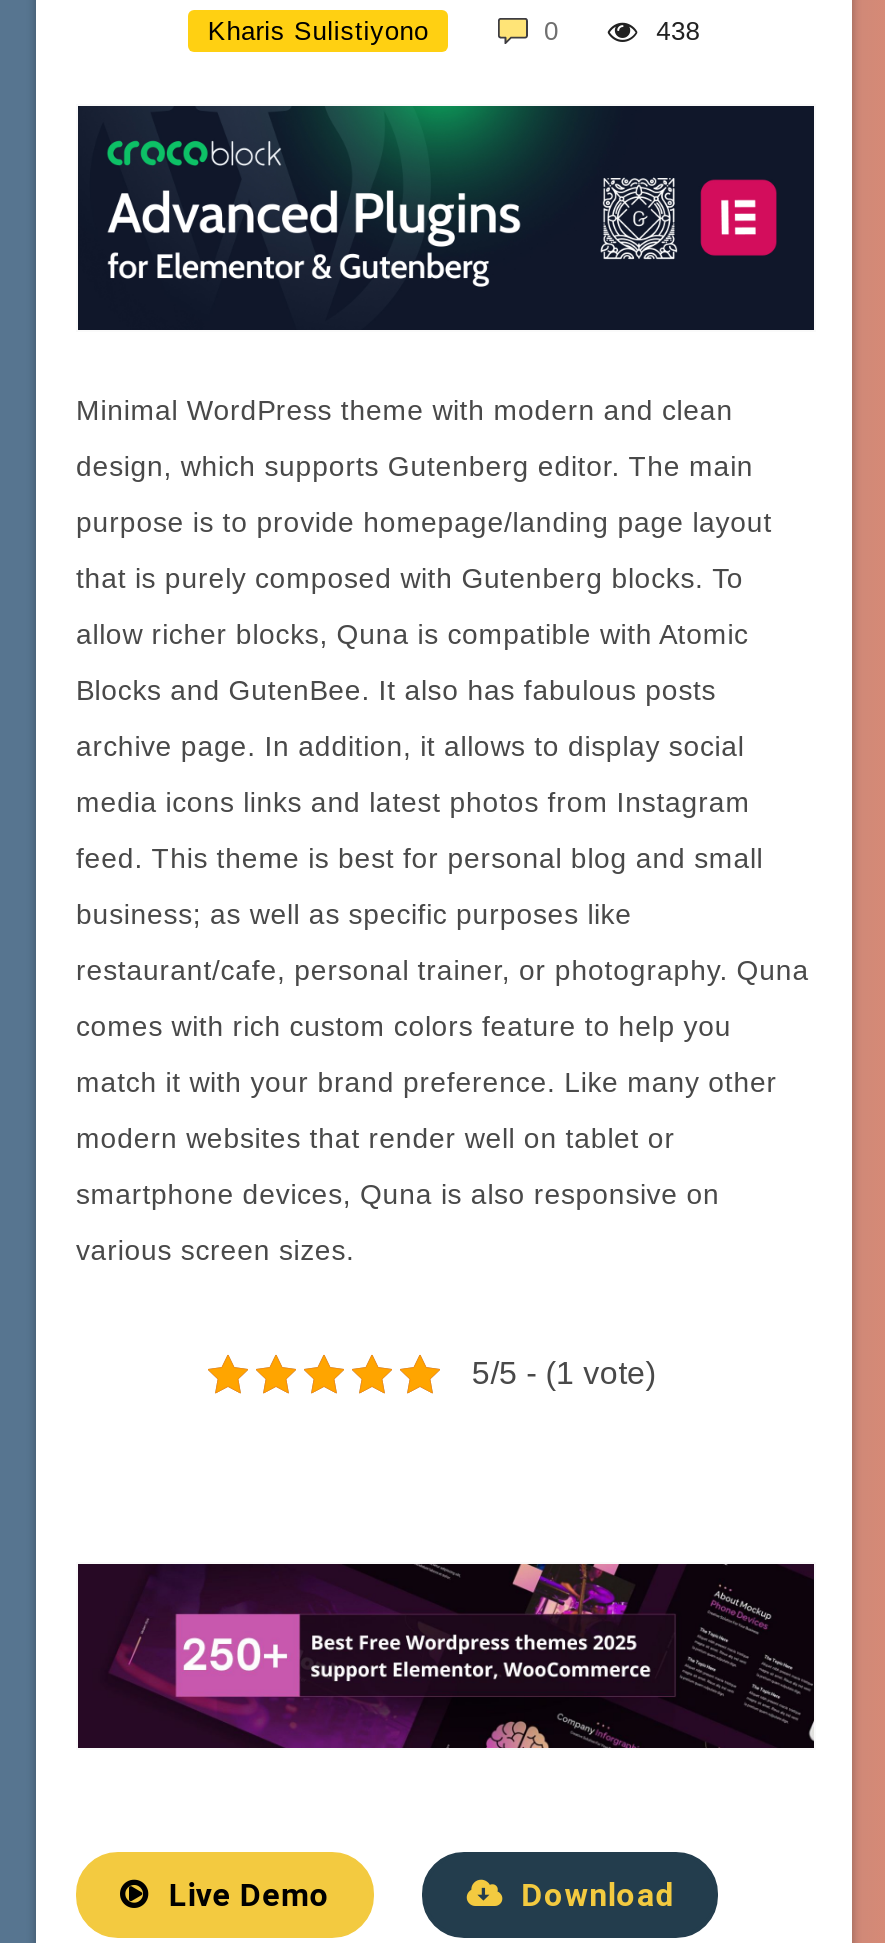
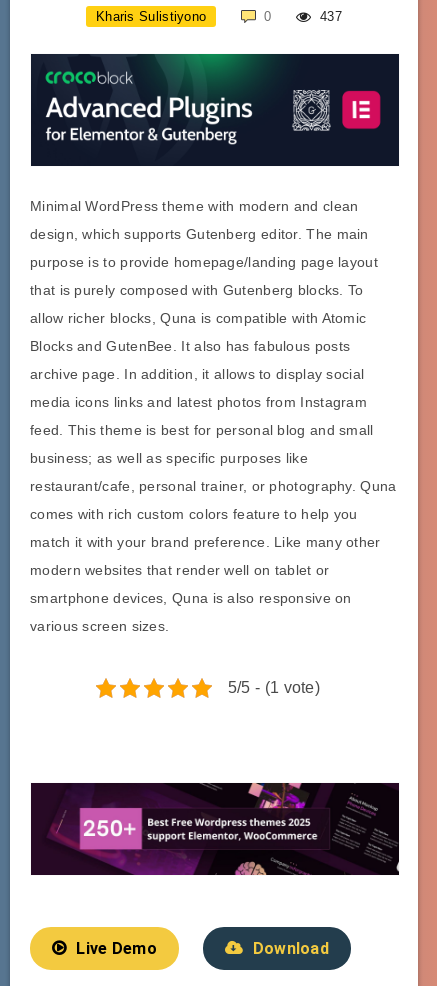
- 438
+ 437
